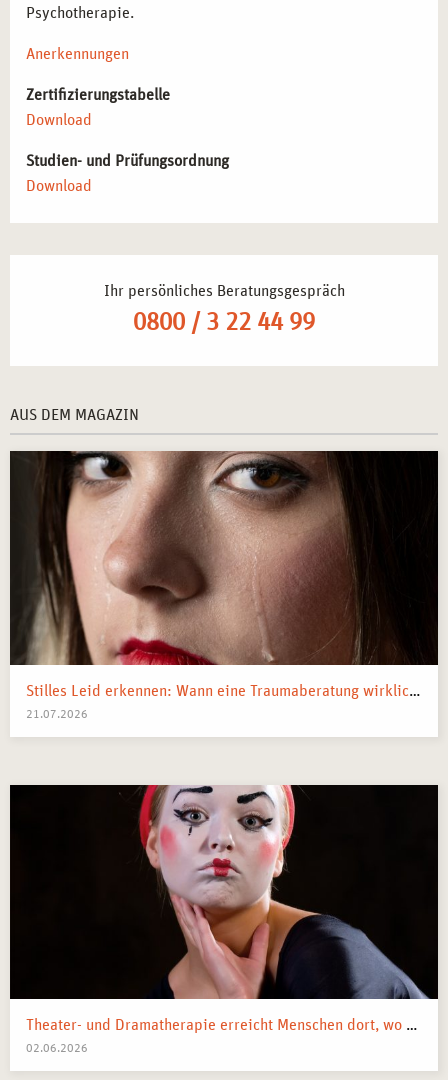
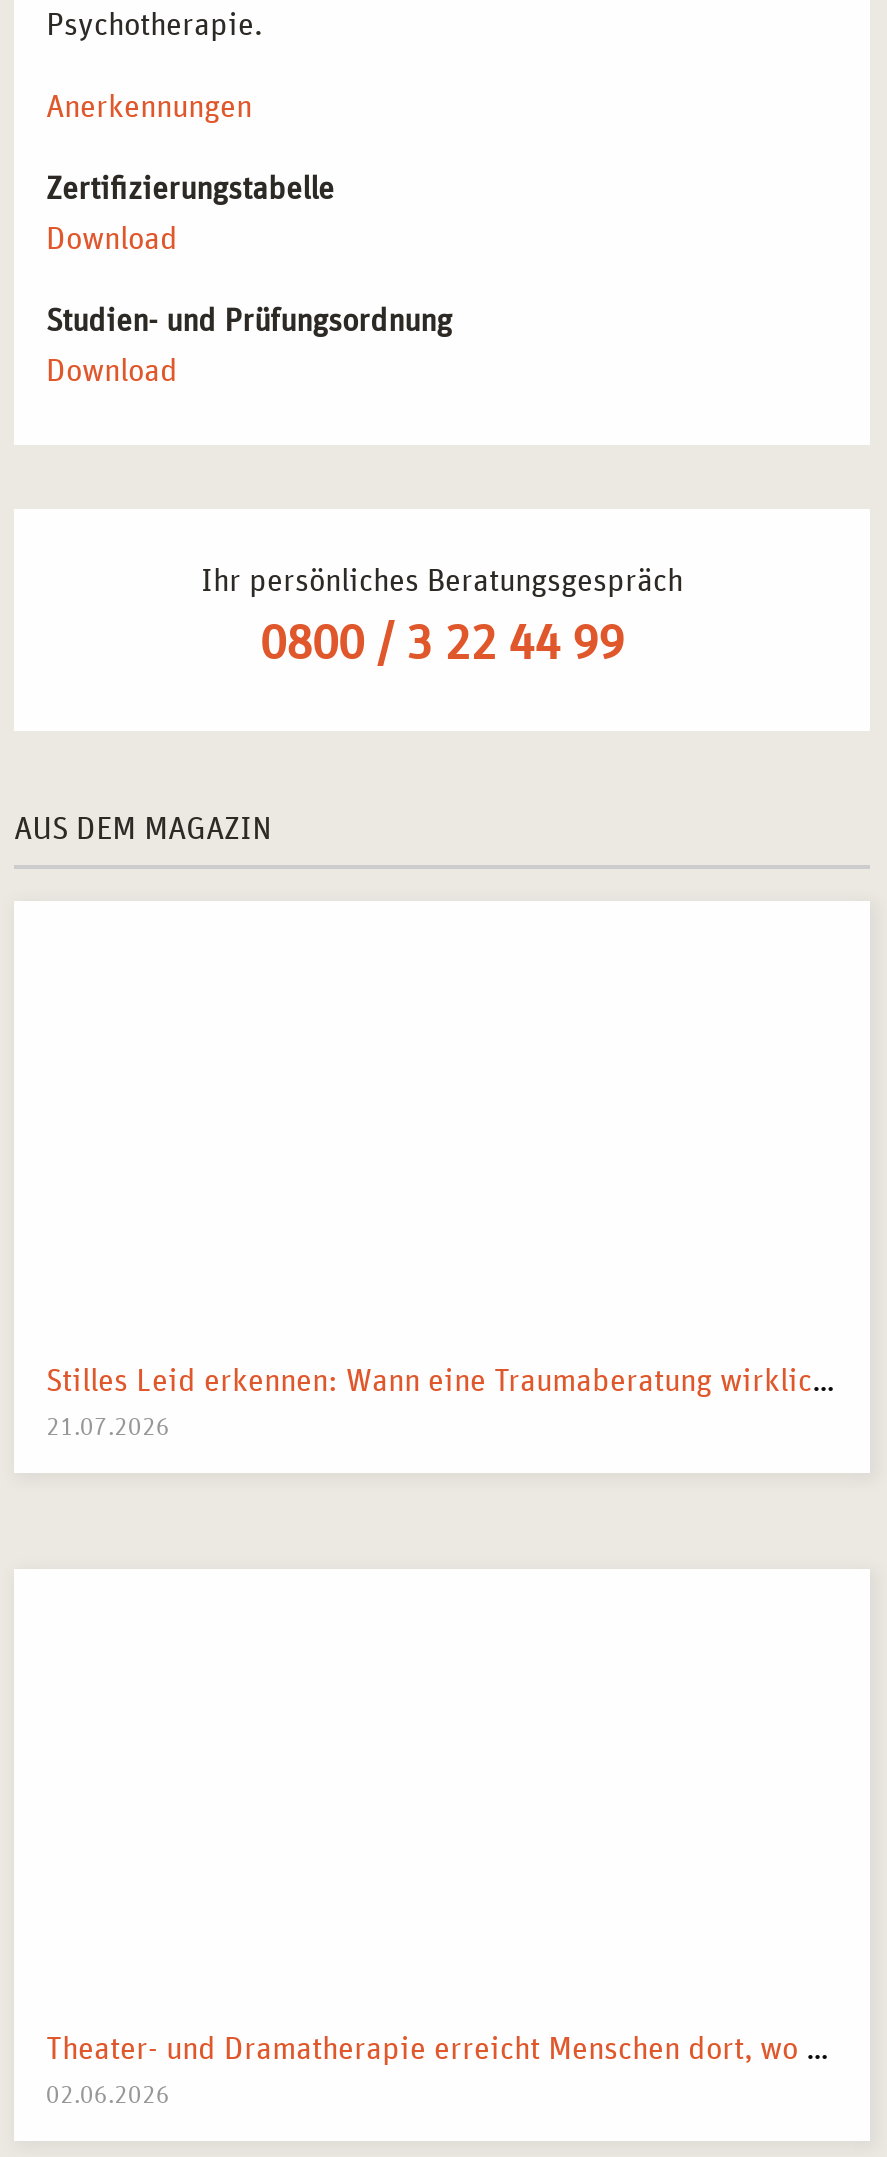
- [image]

- [image]
